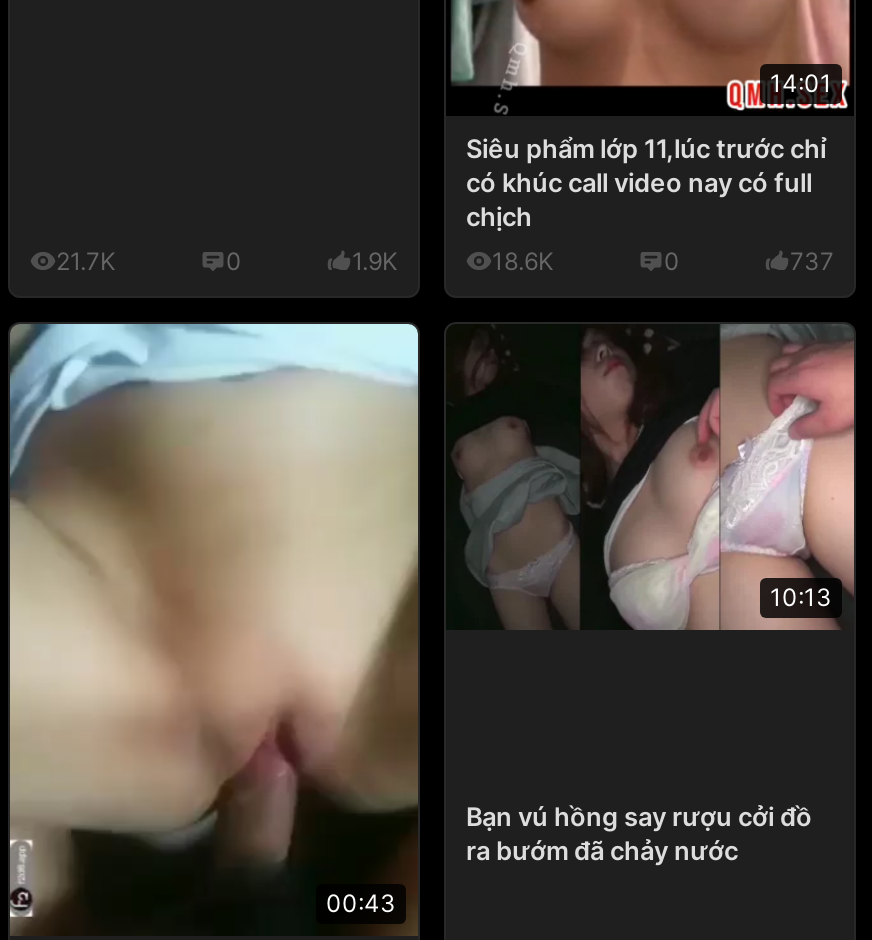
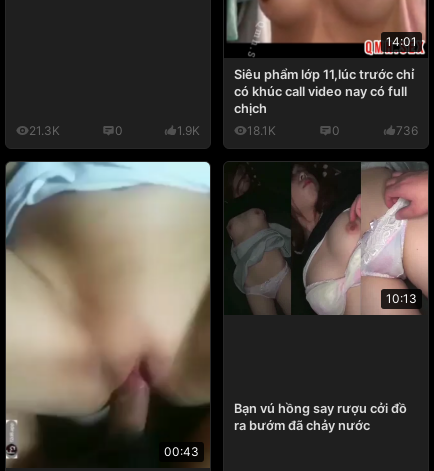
- 21.7K
+ 21.3K

- 18.6K
+ 18.1K

- 737
+ 736
